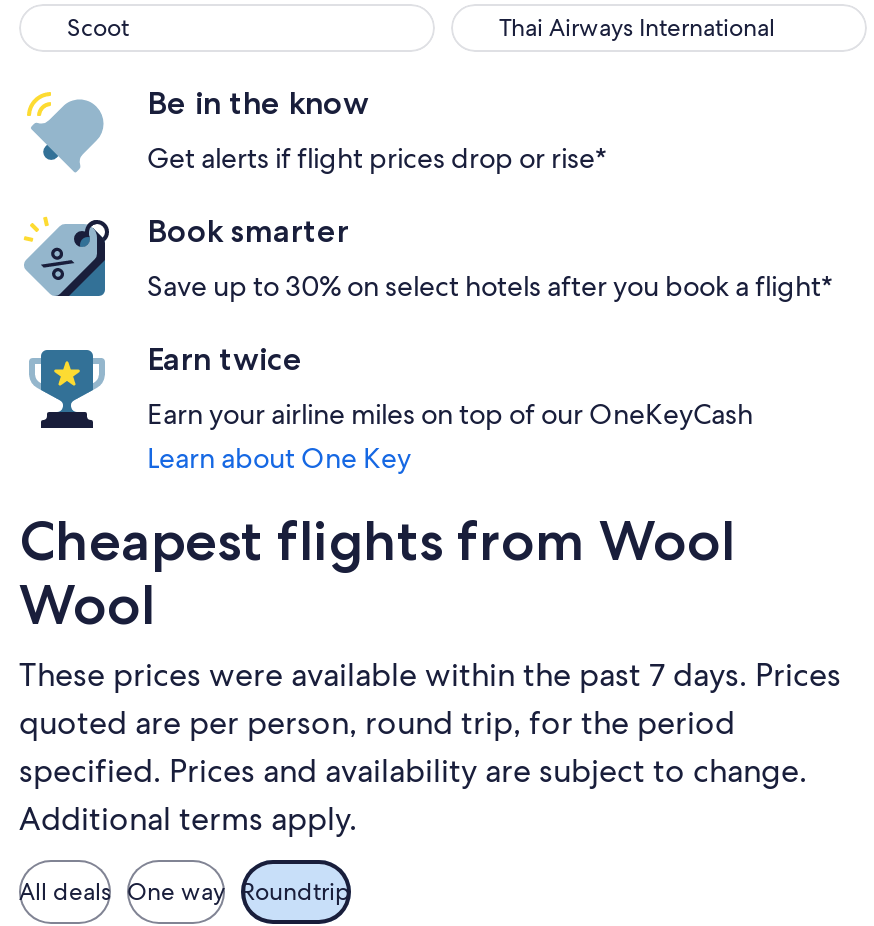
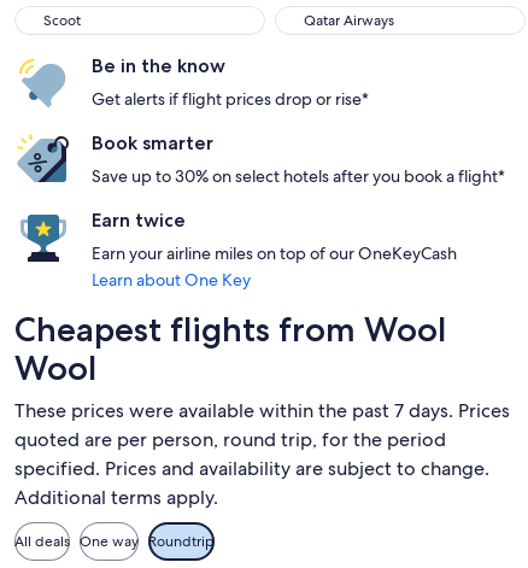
- Thai Airways International
+ Qatar Airways
